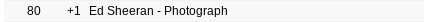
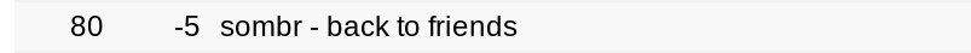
- +1 Ed Sheeran - Photograph
+ -5 sombr - back to friends
